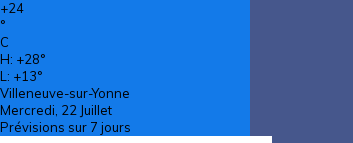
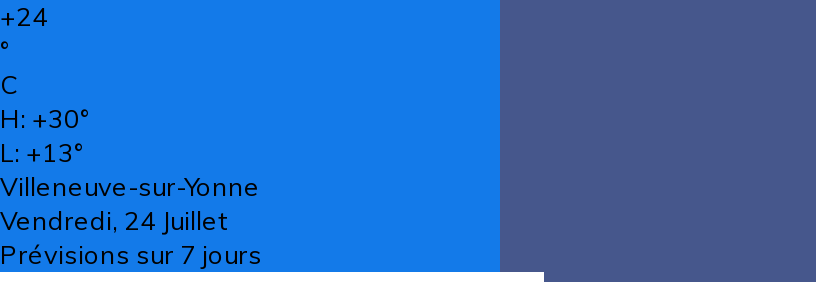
- H: +28°
+ H: +30°

- Mercredi, 22 Juillet
+ Vendredi, 24 Juillet
